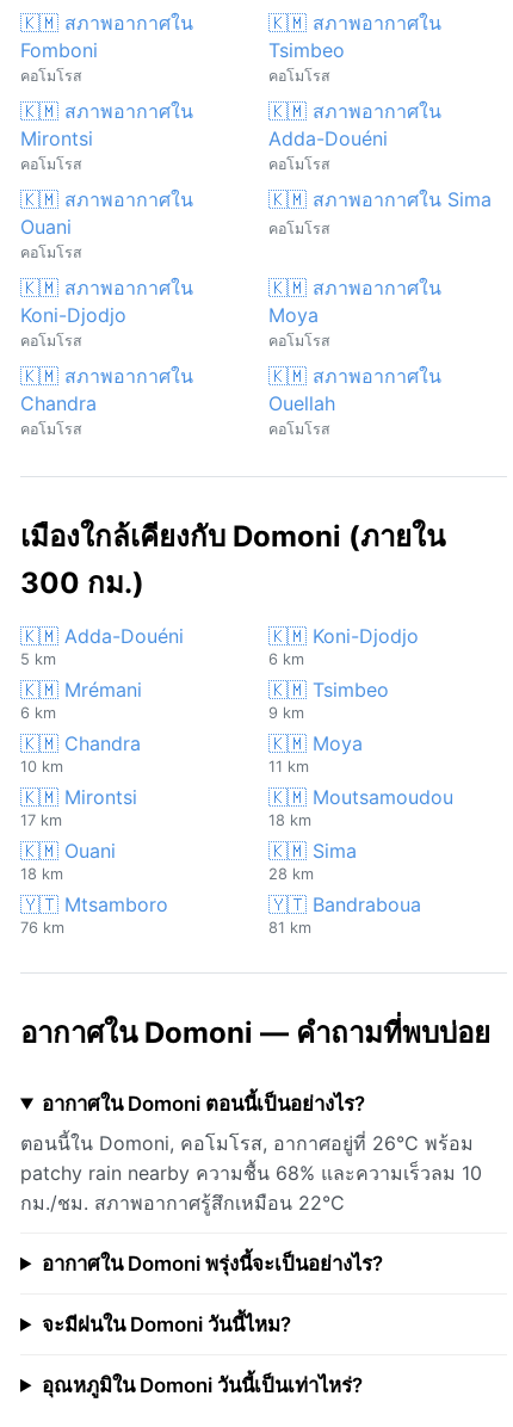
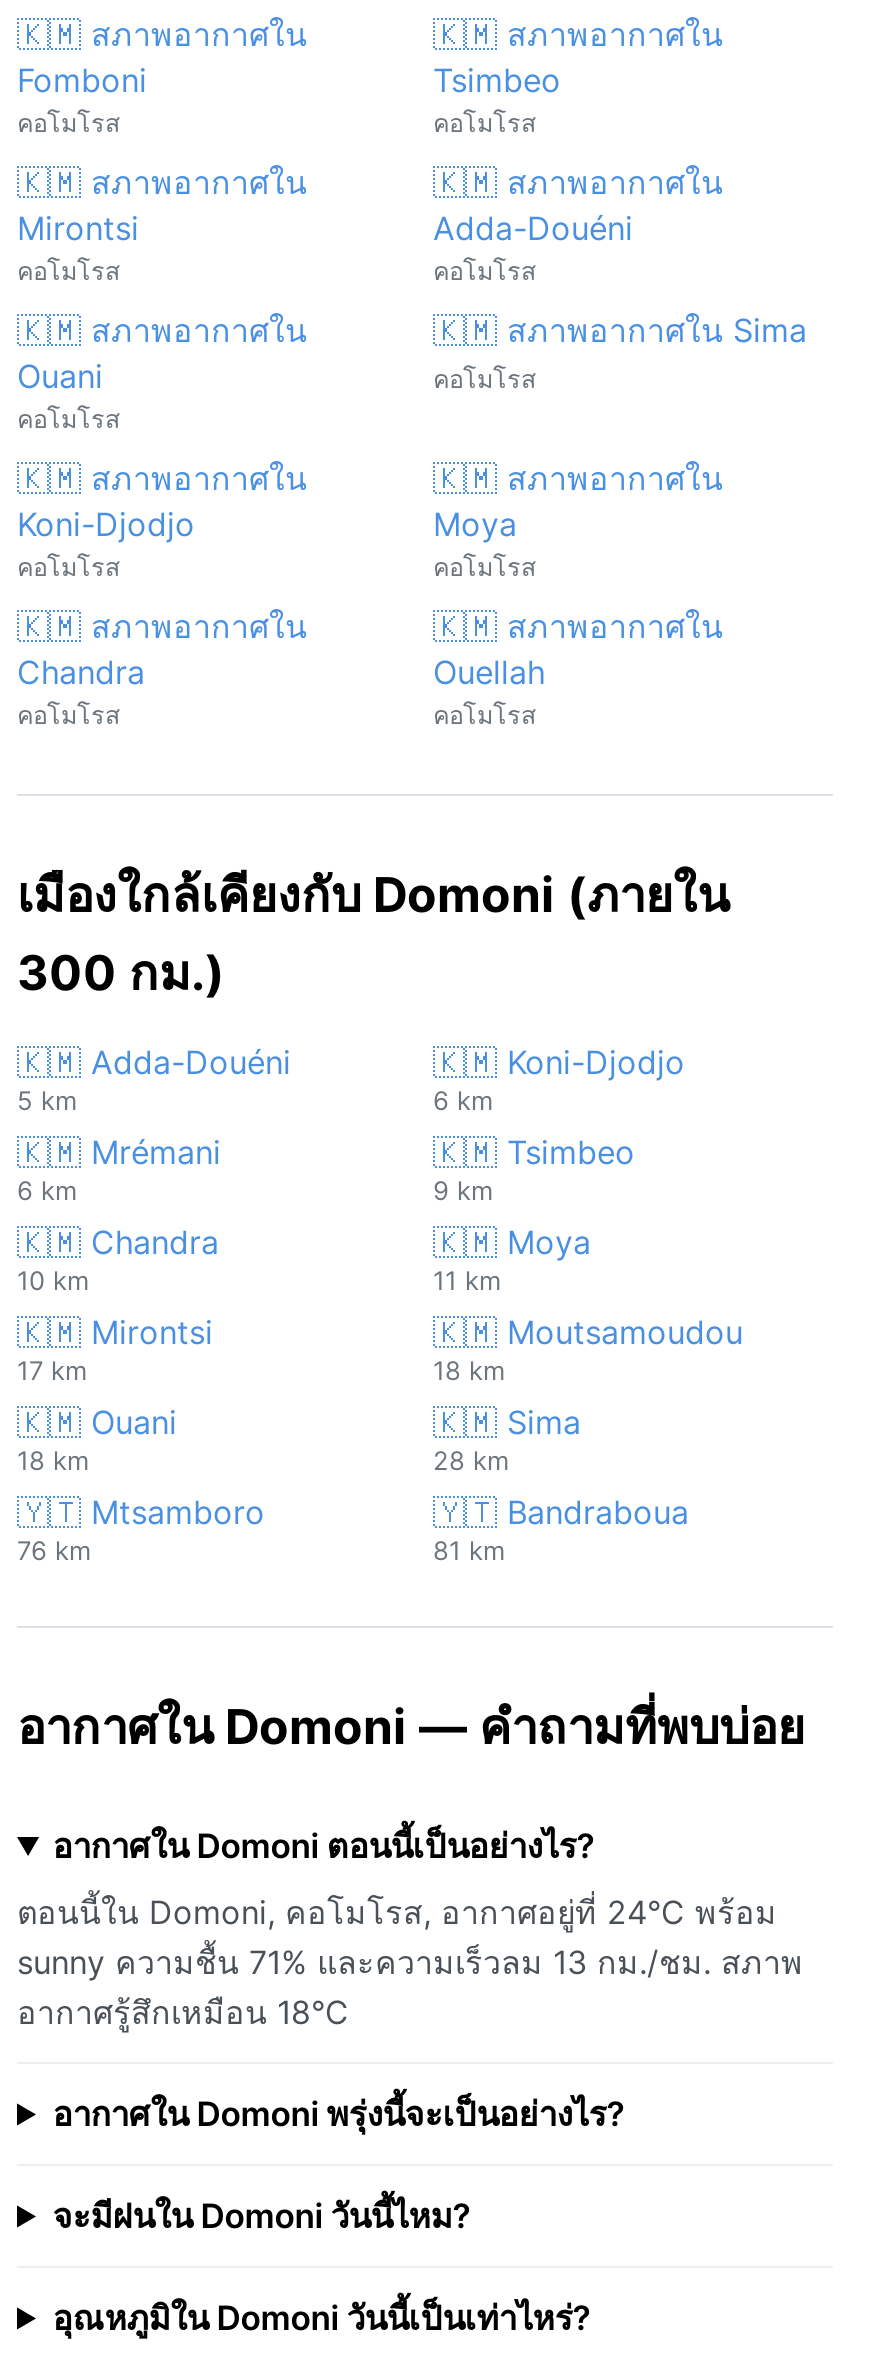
- ตอนนี้ใน Domoni, คอโมโรส, อากาศอยู่ที่ 26°C พร้อม
- patchy rain nearby ความชื้น 68% และความเร็วลม 10
- กม./ชม. สภาพอากาศรู้สึกเหมือน 22°C
+ ตอนนี้ใน Domoni, คอโมโรส, อากาศอยู่ที่ 24°C พร้อม
+ sunny ความชื้น 71% และความเร็วลม 13 กม./ชม. สภาพ
+ อากาศรู้สึกเหมือน 18°C
